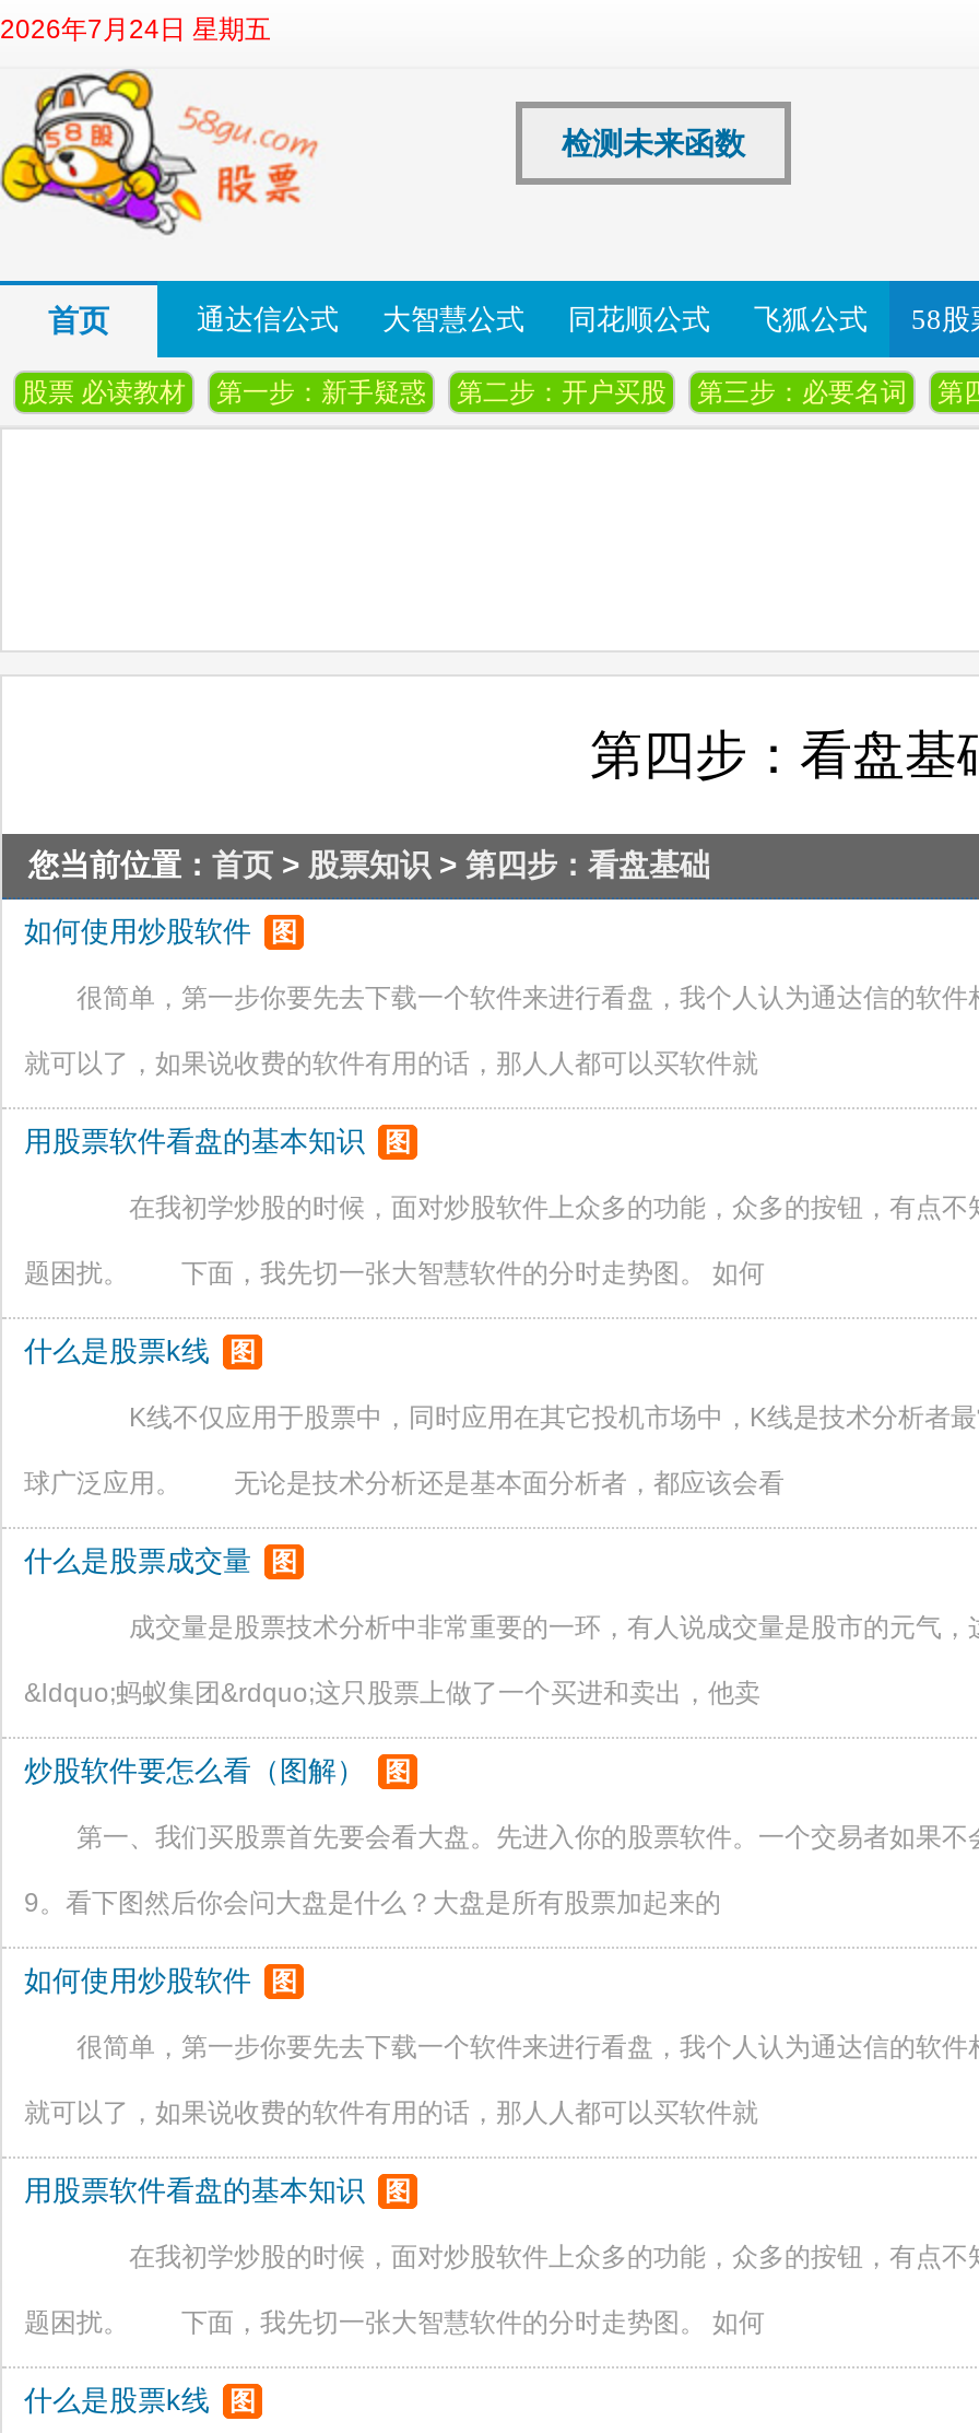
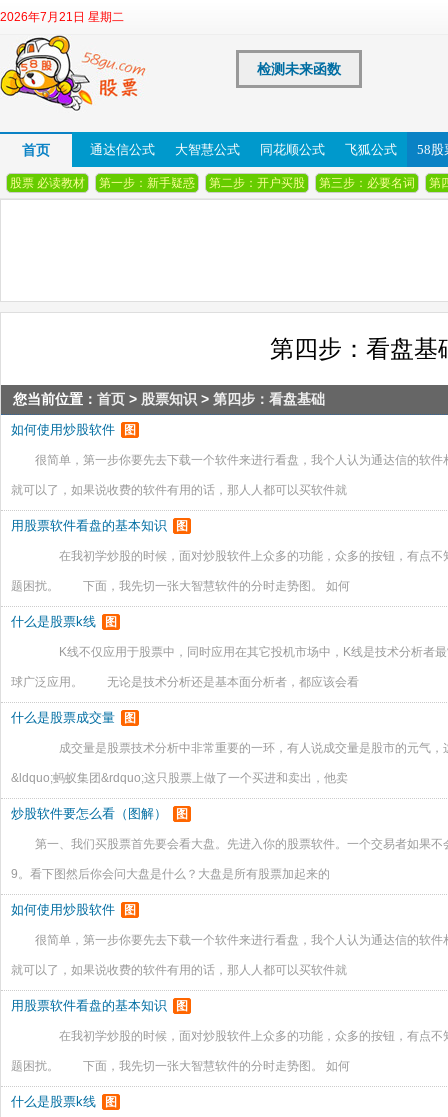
- 2026年7月24日 星期五
+ 2026年7月21日 星期二
